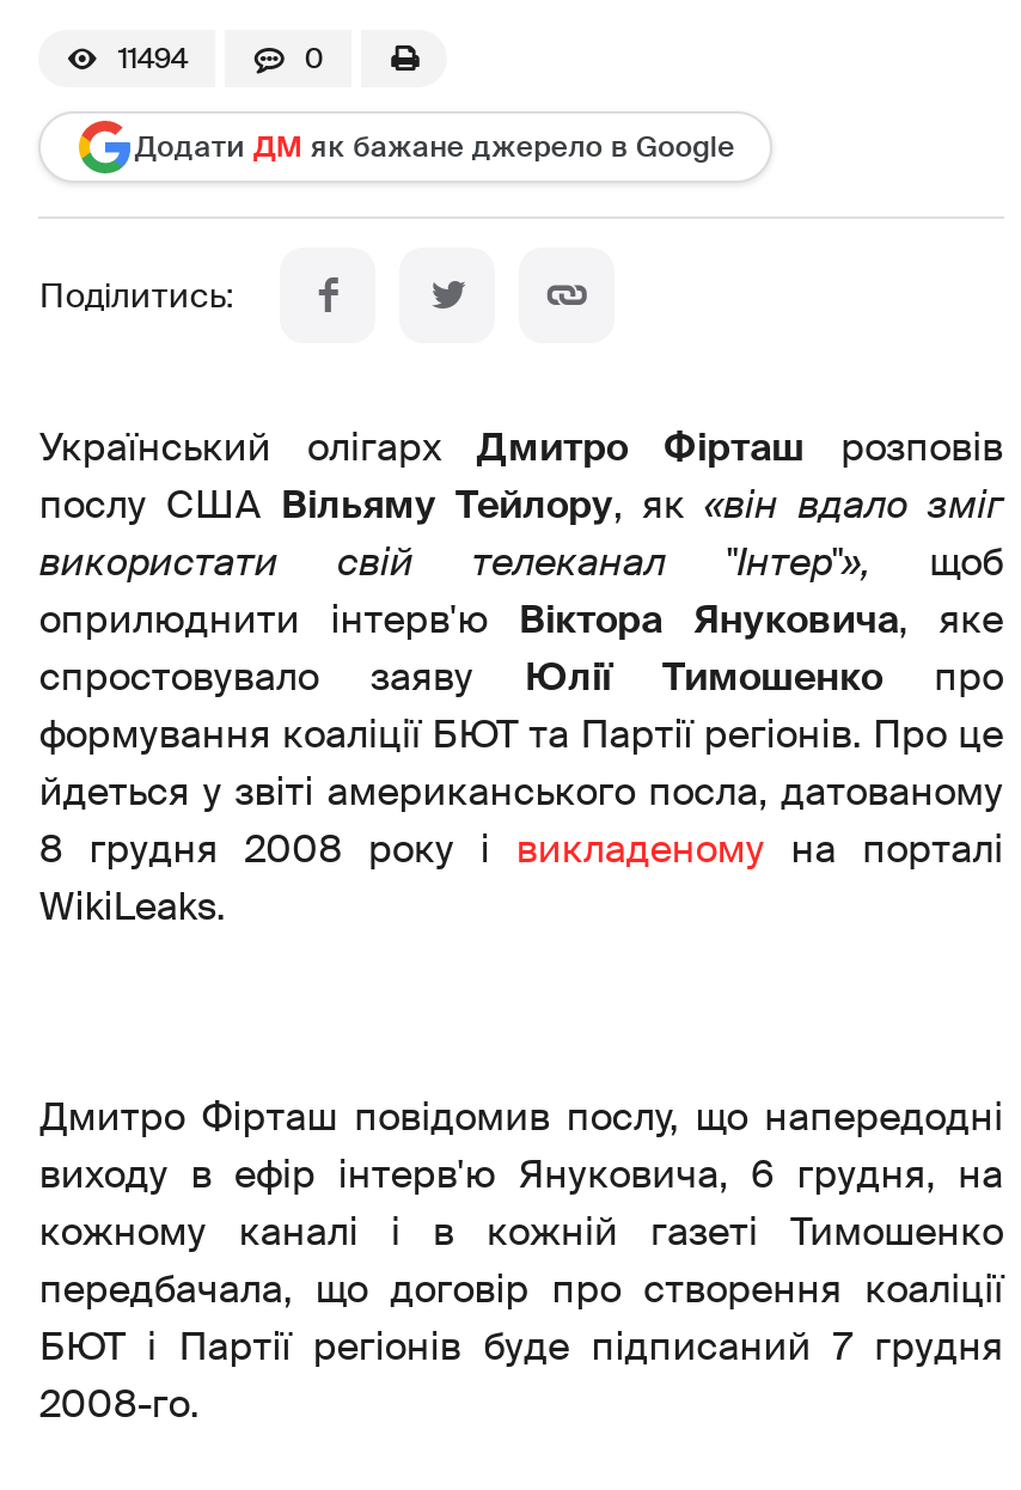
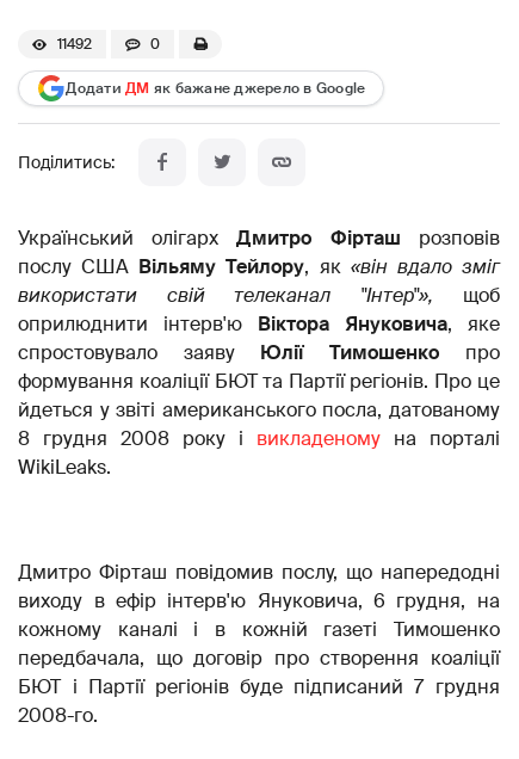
- 11494
+ 11492
